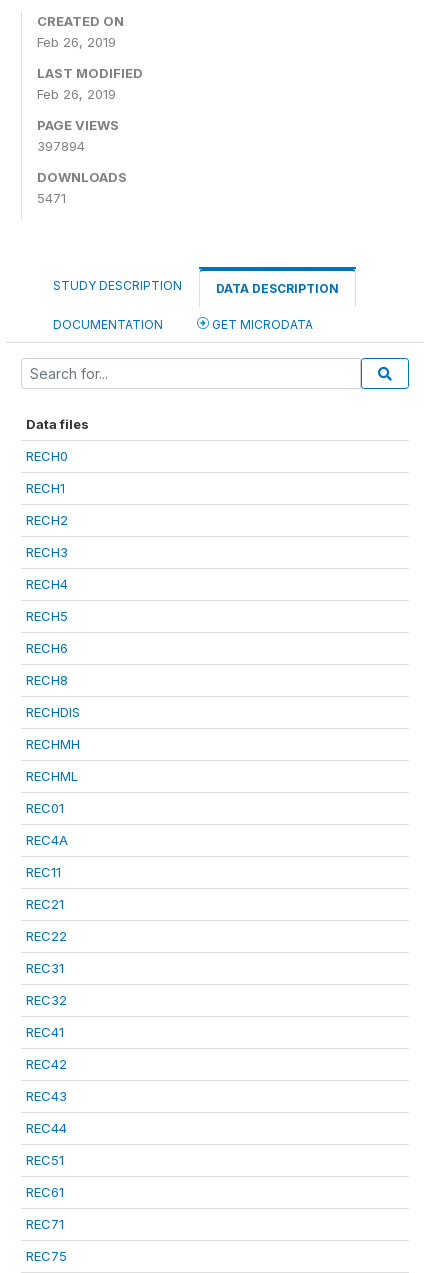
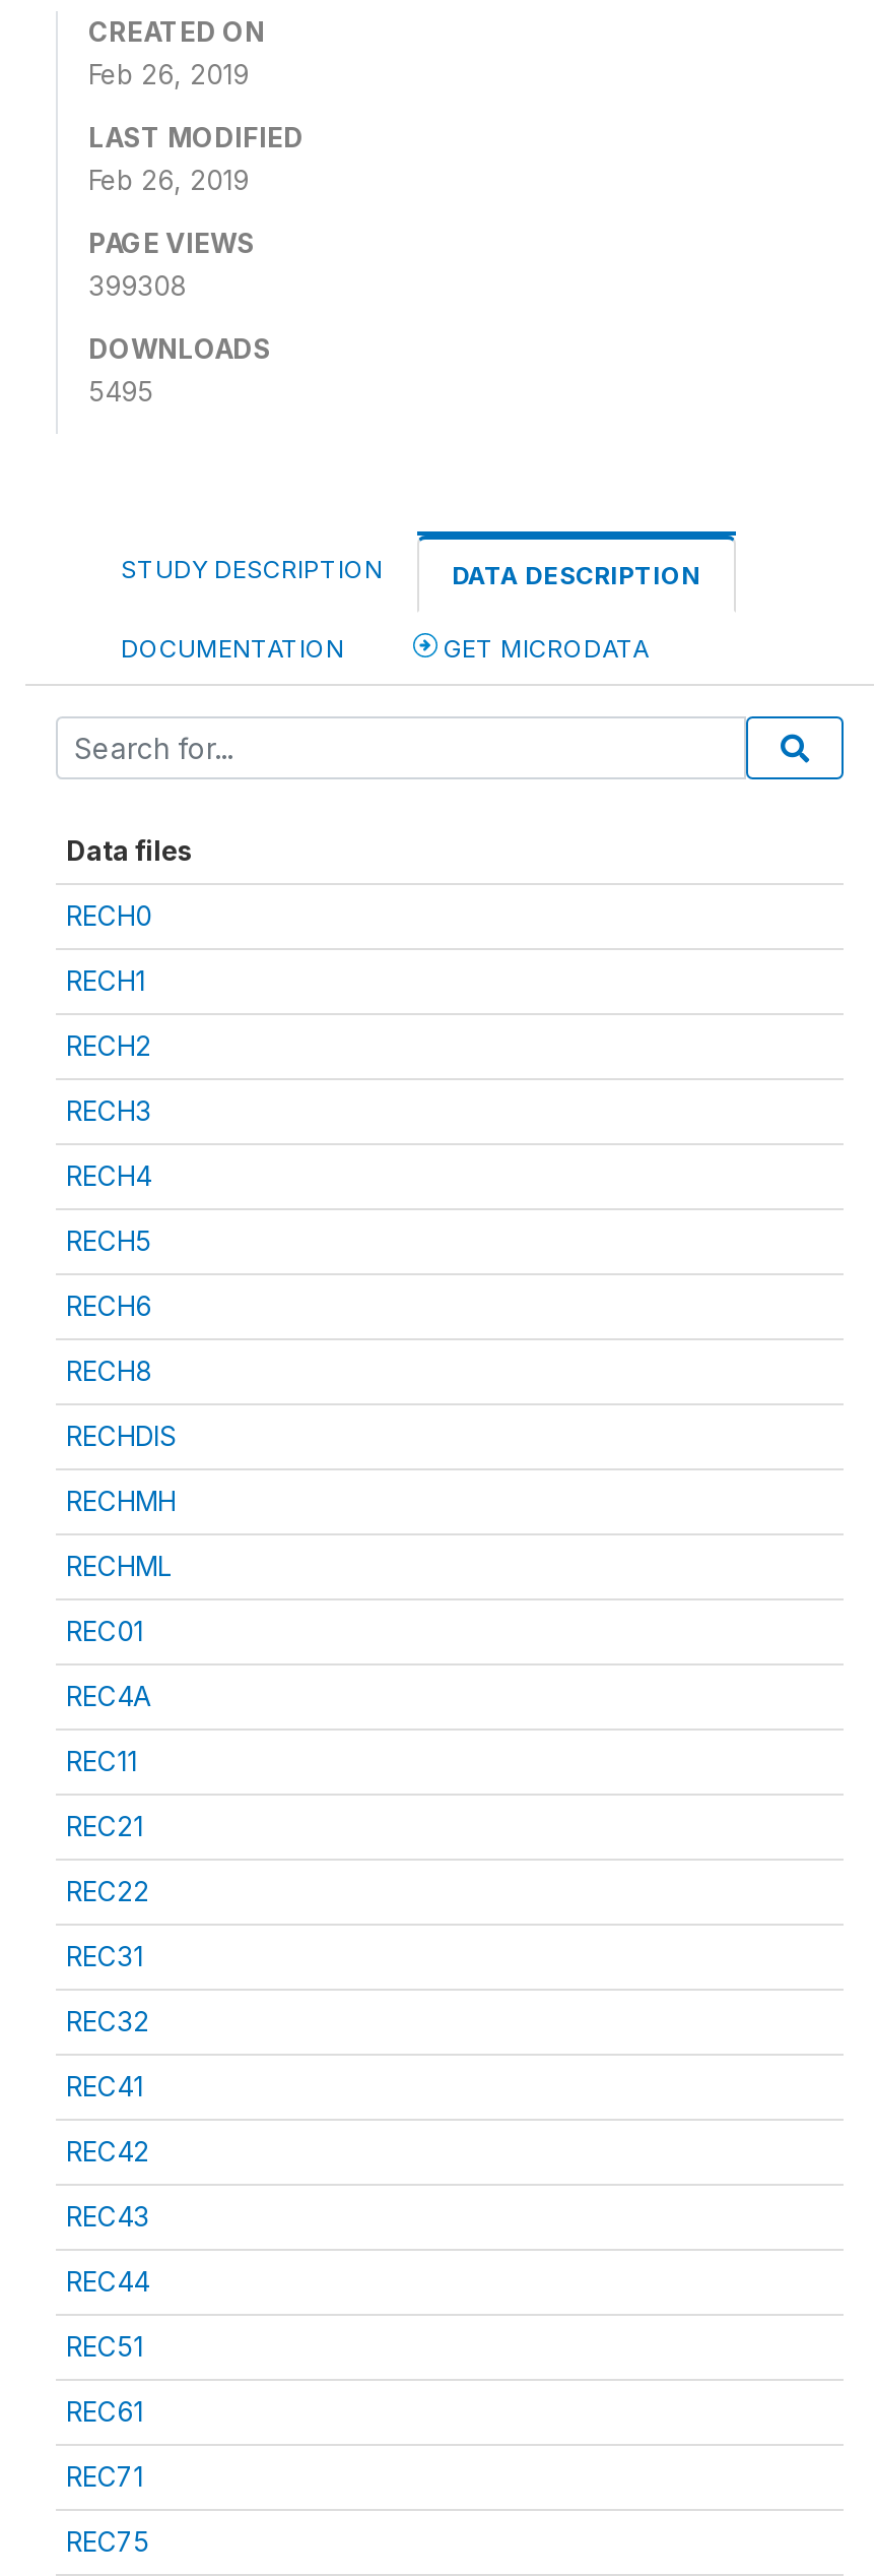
- 397894
+ 399308

- 5471
+ 5495
